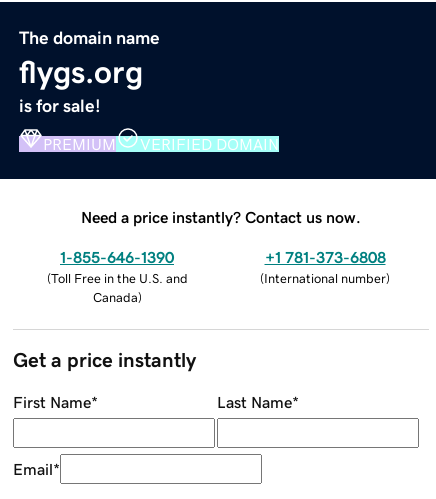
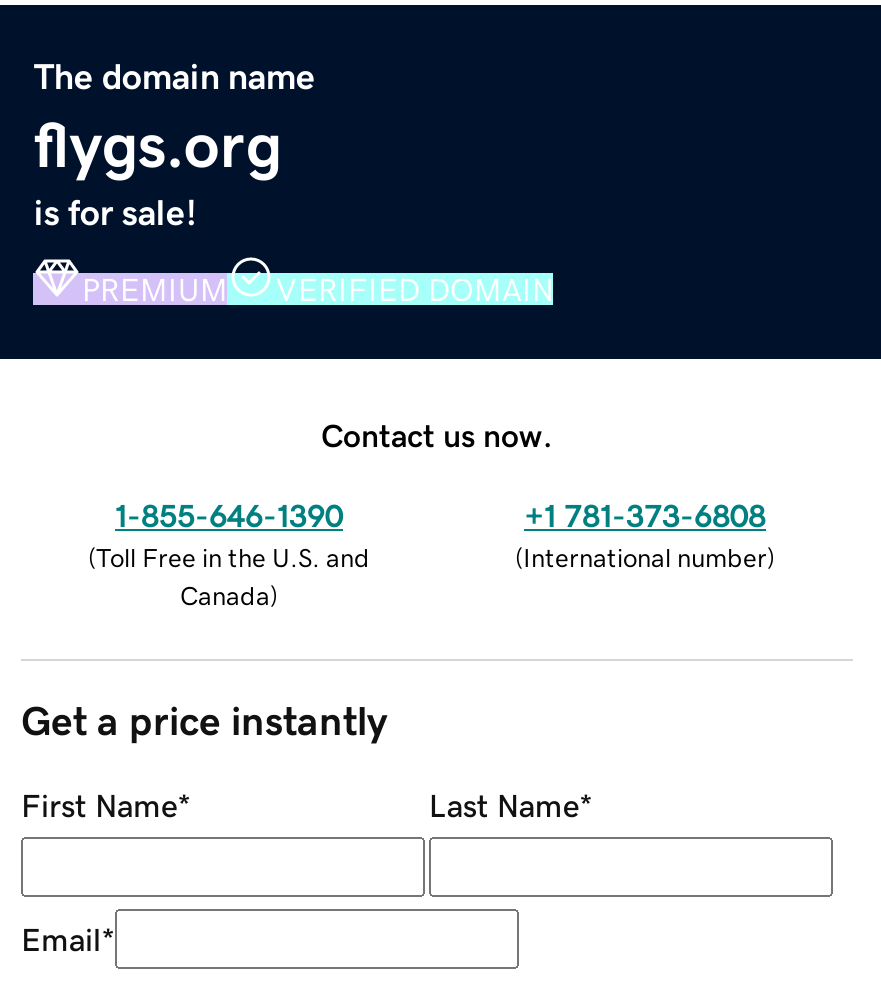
- Need a price instantly? Contact us now.
+ Contact us now.
